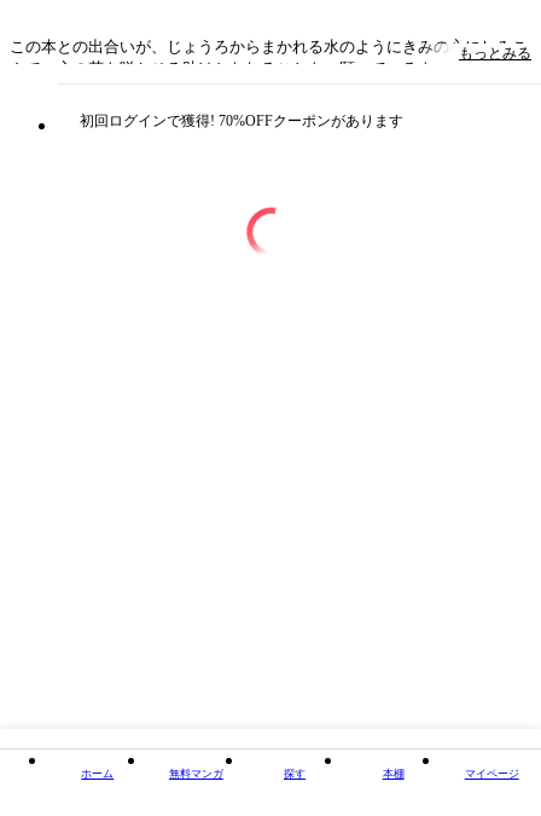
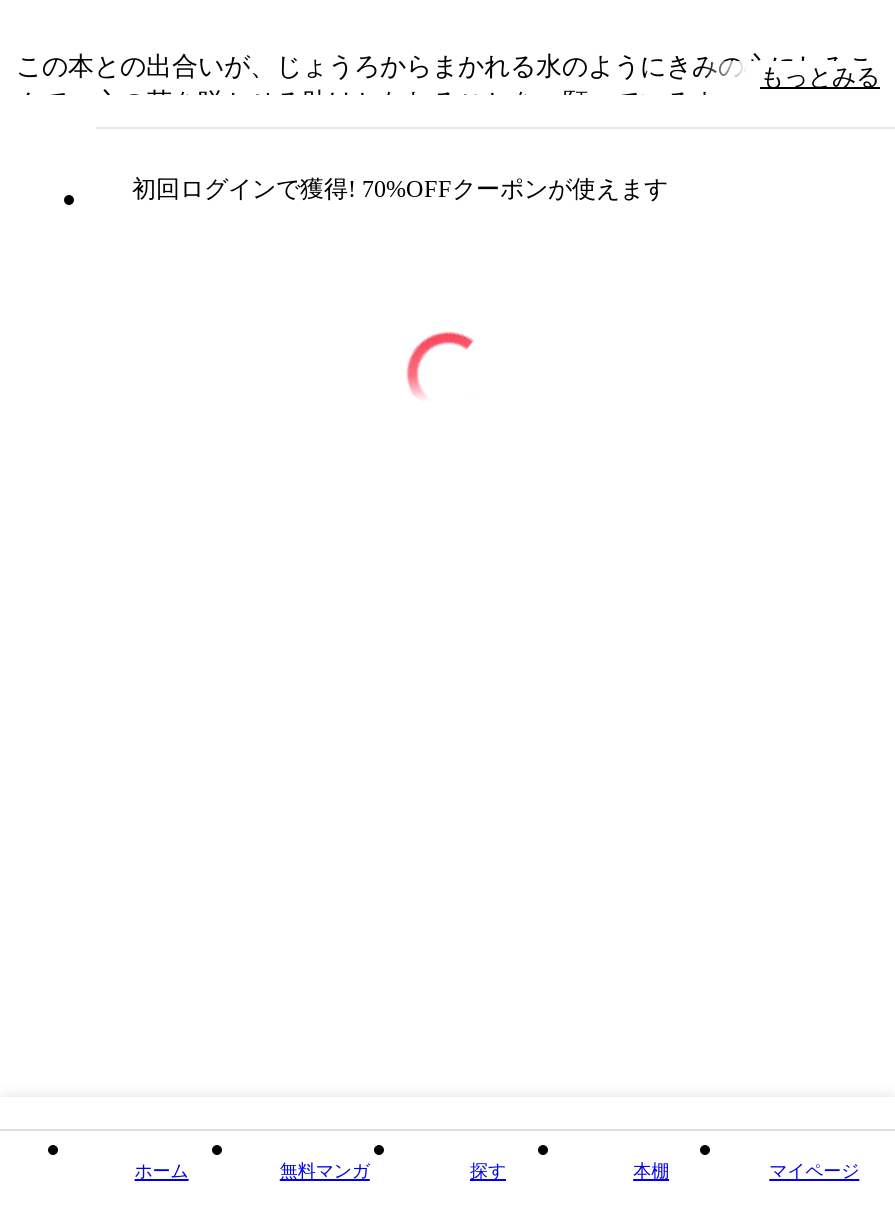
- 初回ログインで獲得! 70%OFFクーポンがあります
+ 初回ログインで獲得! 70%OFFクーポンが使えます
